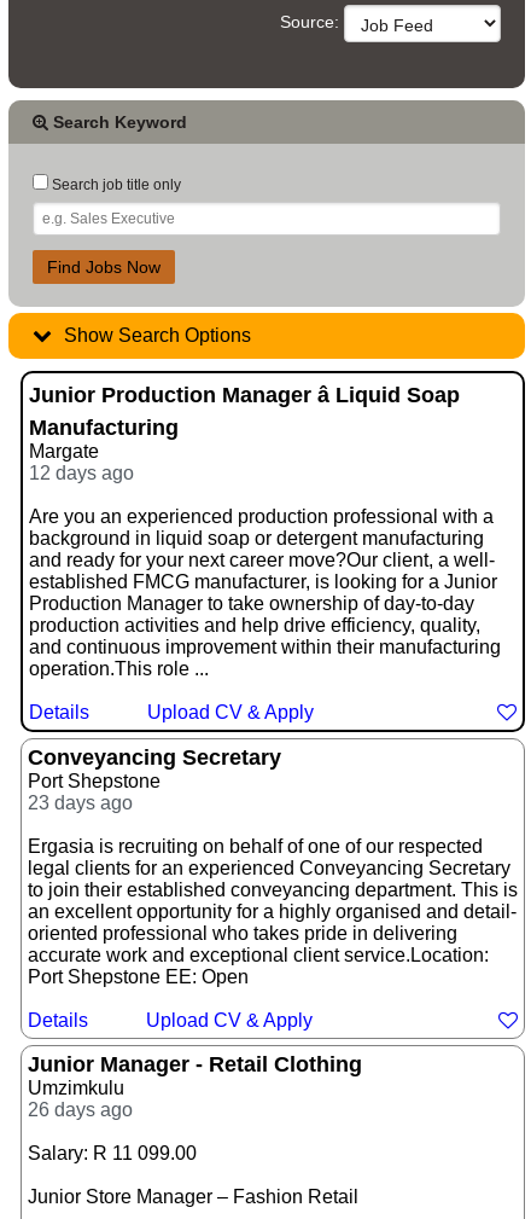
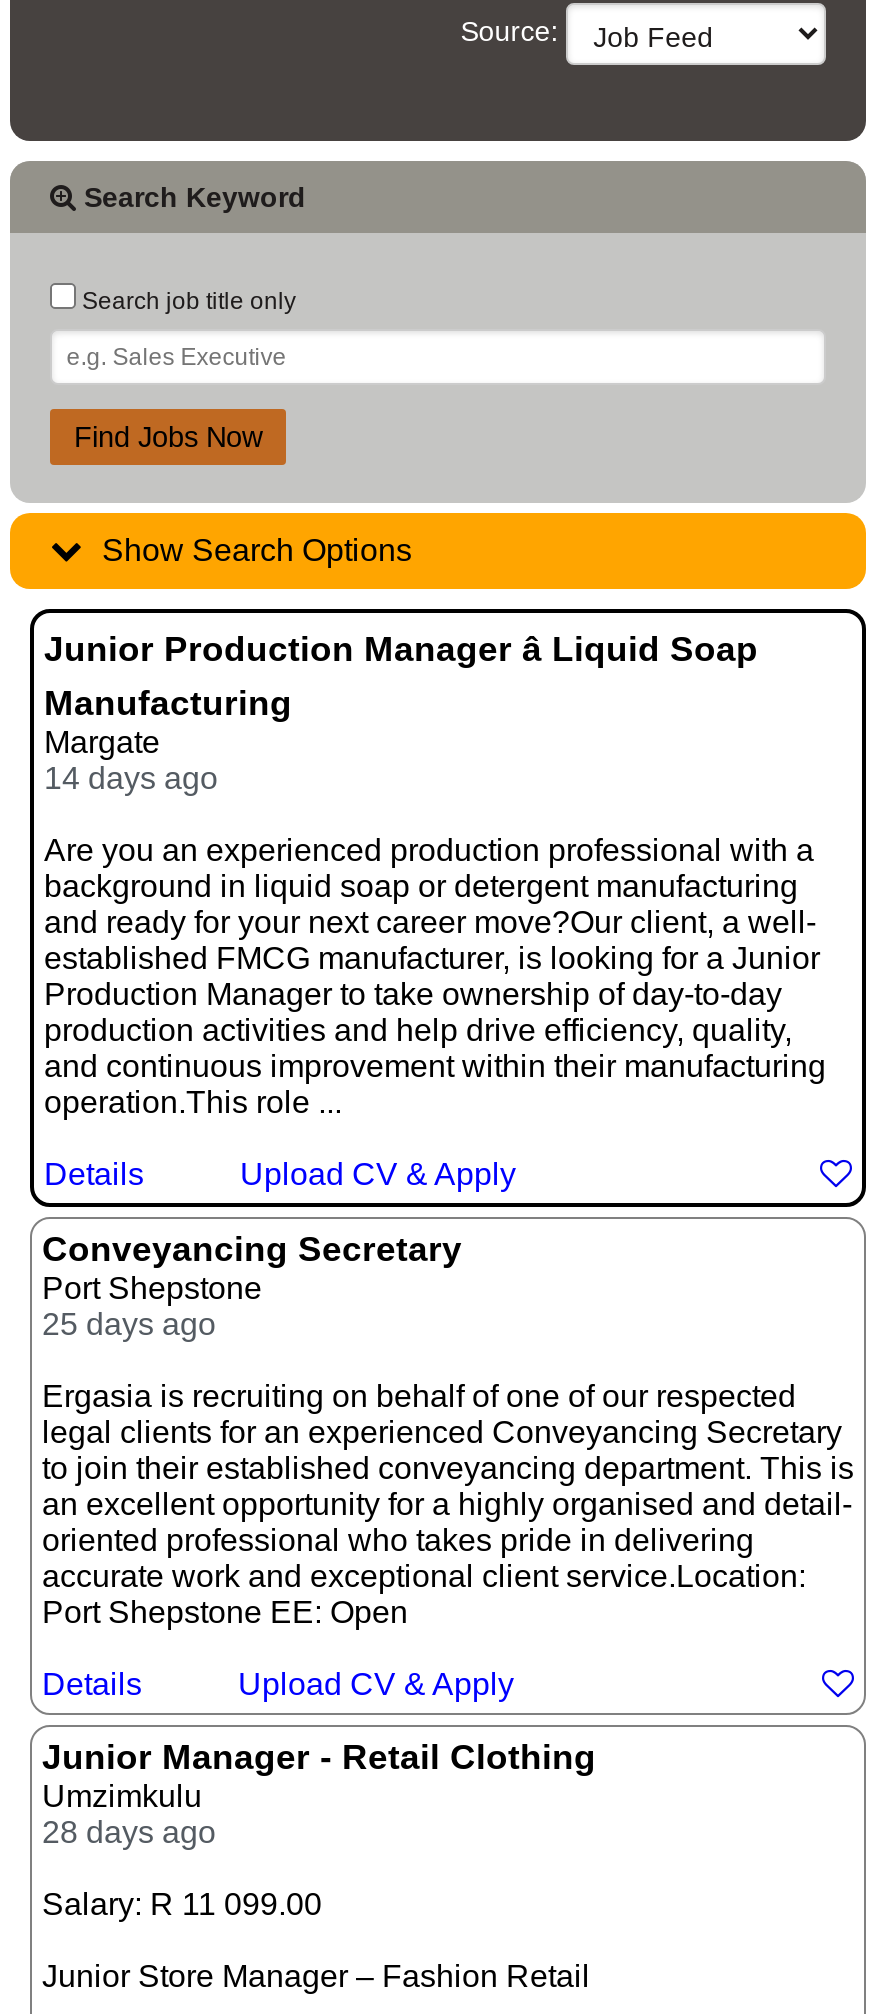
- 12 days ago
+ 14 days ago

- 23 days ago
+ 25 days ago

- 26 days ago
+ 28 days ago
